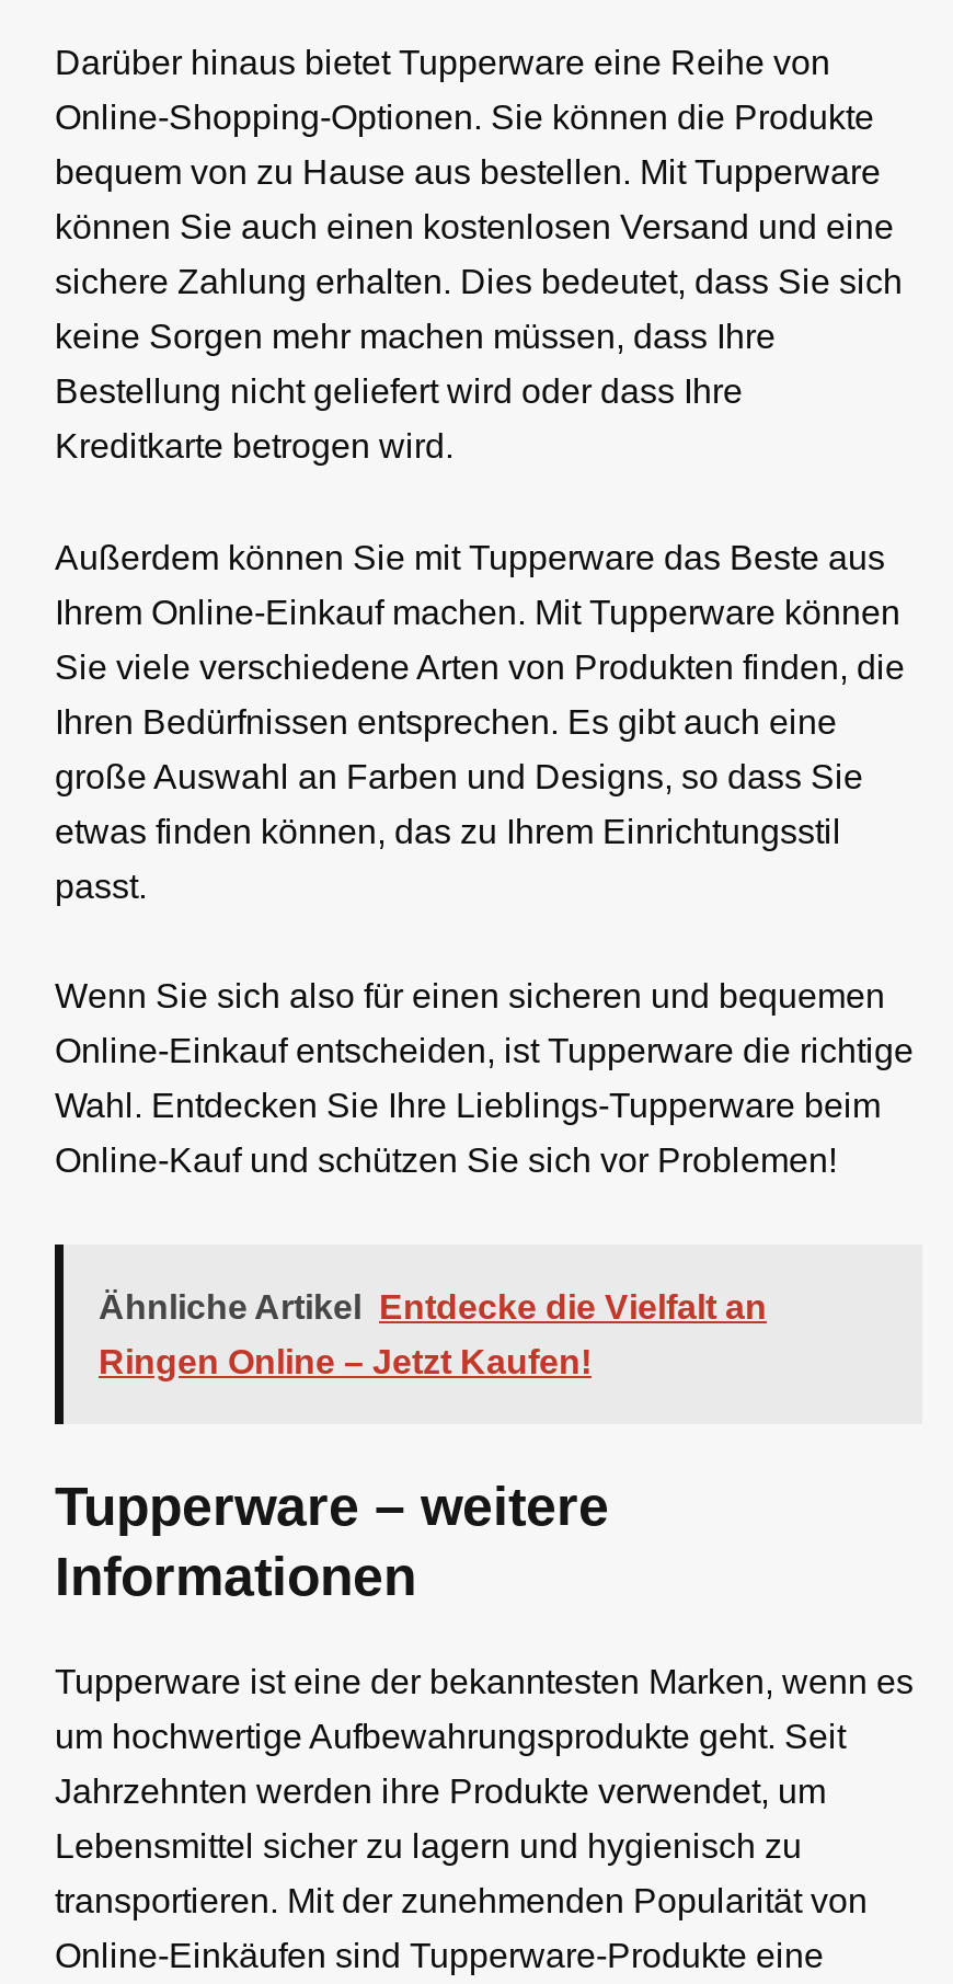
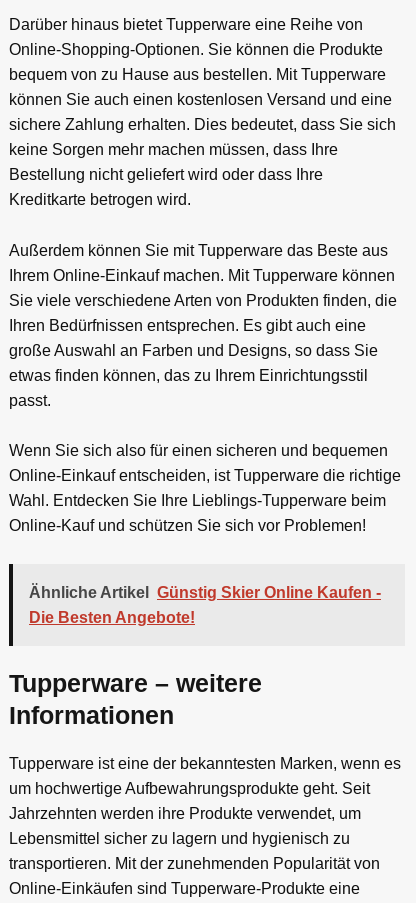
- Ähnliche Artikel Entdecke die Vielfalt an
+ Ähnliche Artikel Günstig Skier Online Kaufen -

- Ringen Online – Jetzt Kaufen!
+ Die Besten Angebote!
